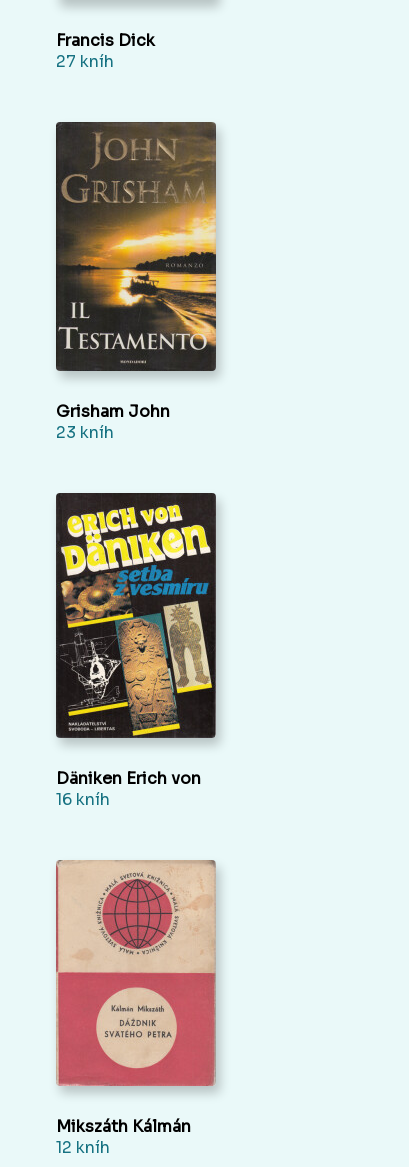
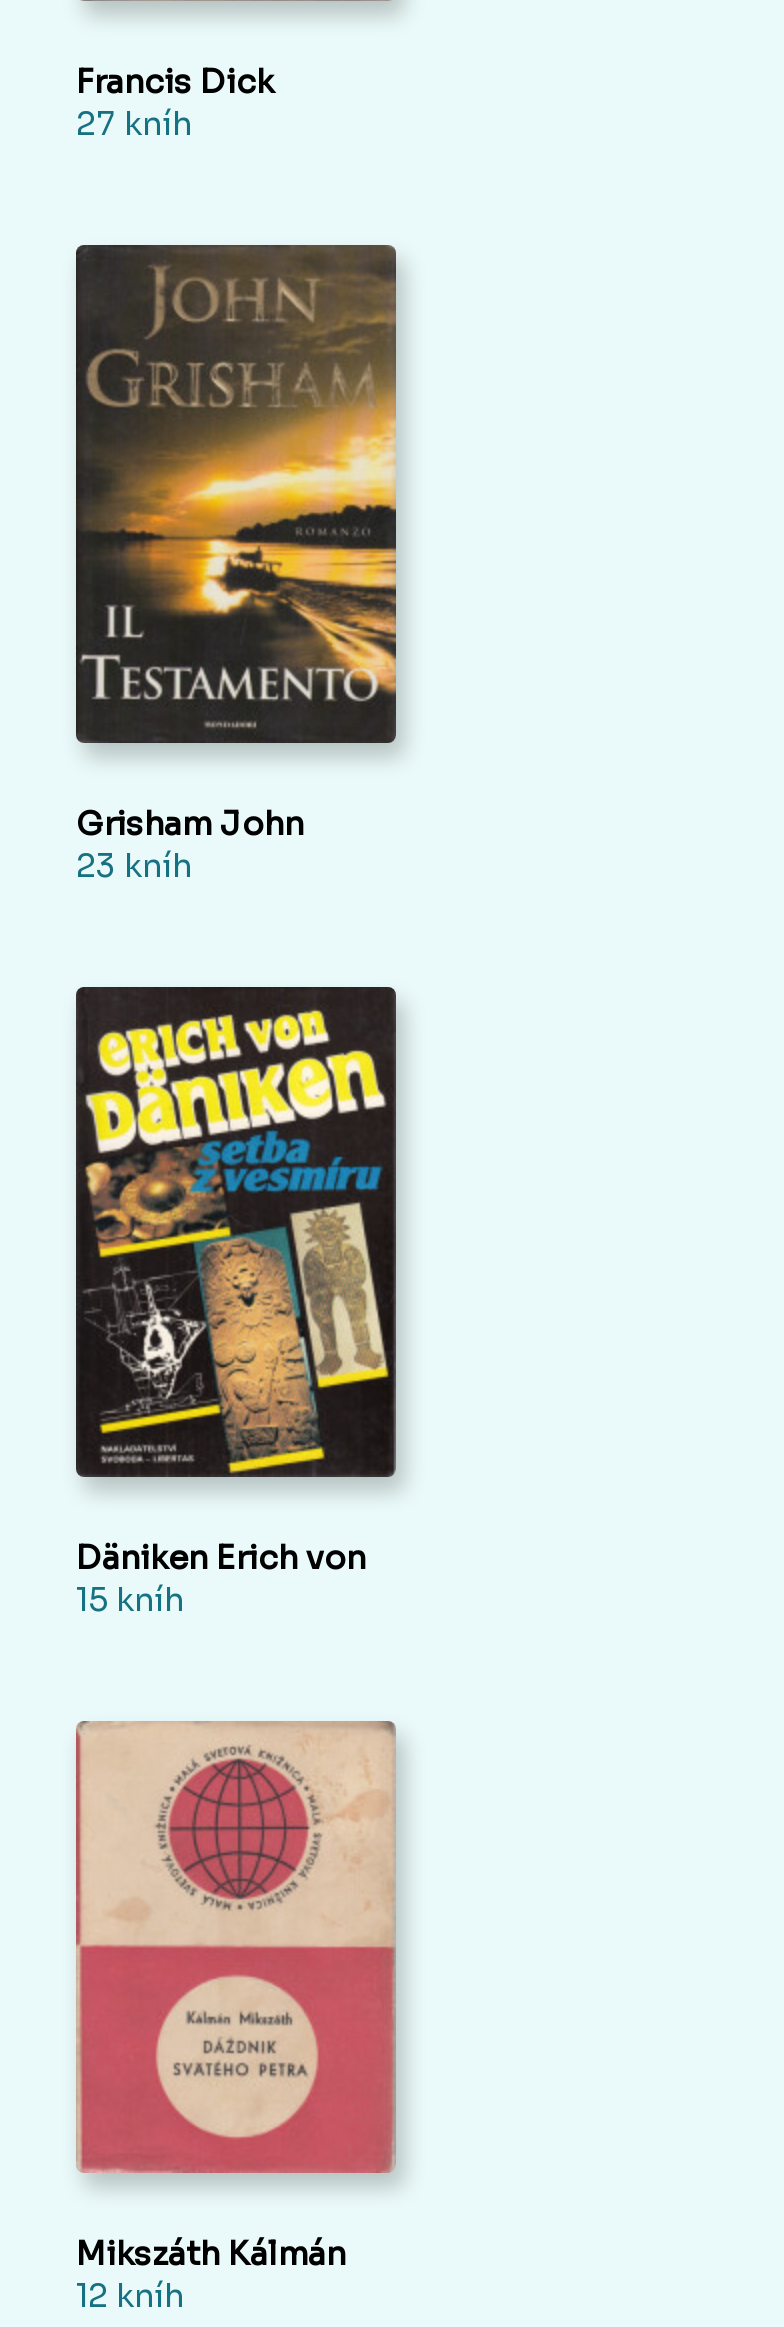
- 16 kníh
+ 15 kníh
